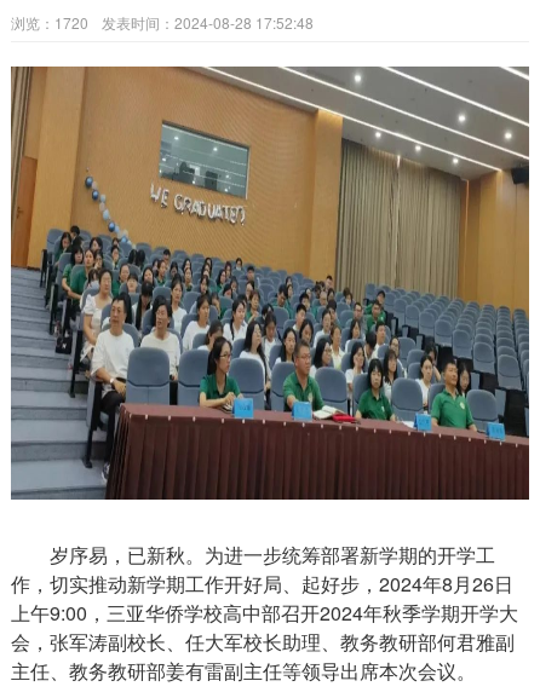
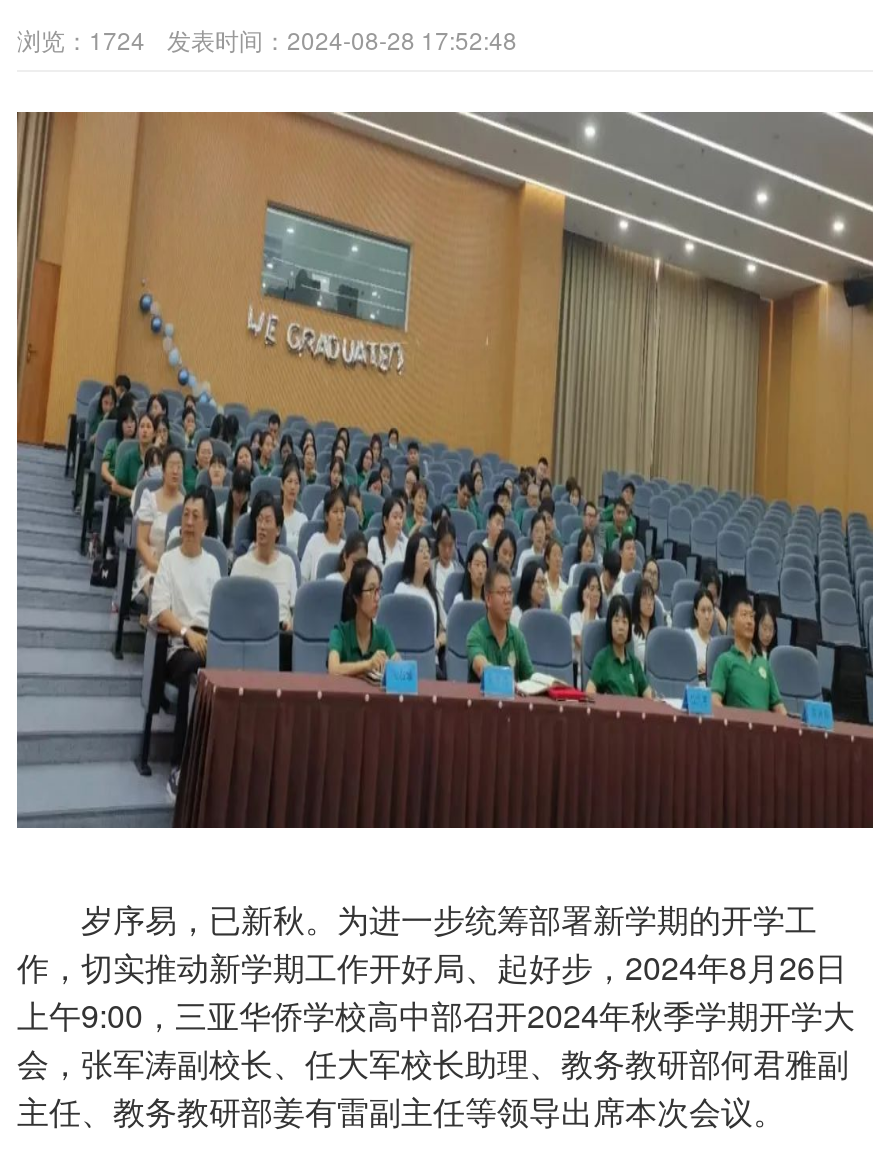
- 浏览：1720 发表时间：2024-08-28 17:52:48
+ 浏览：1724 发表时间：2024-08-28 17:52:48
